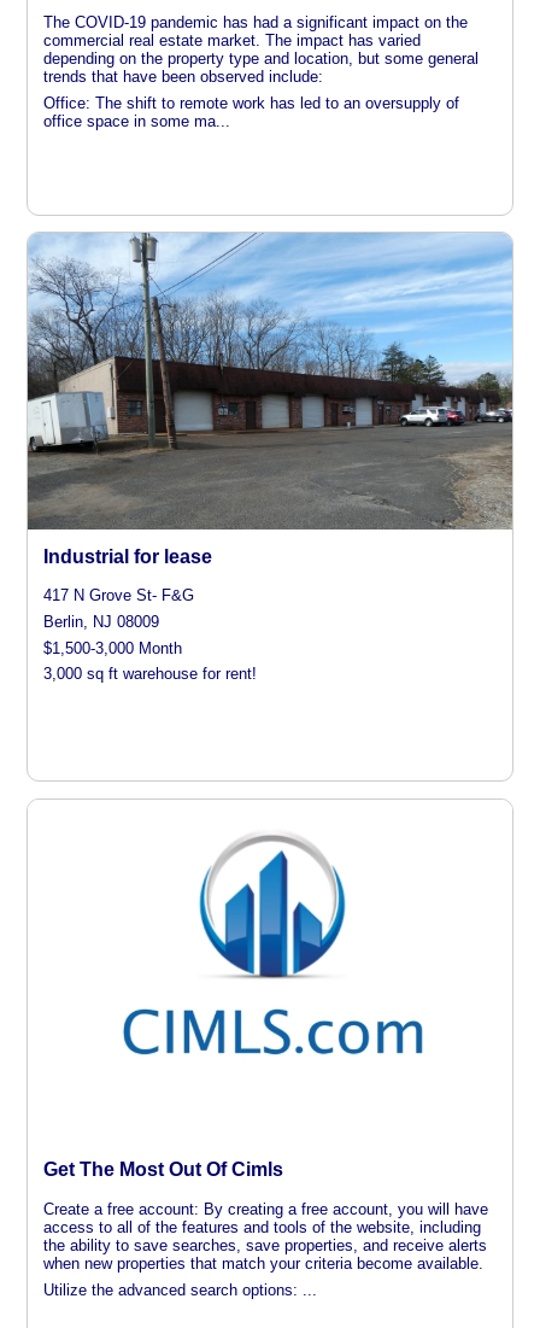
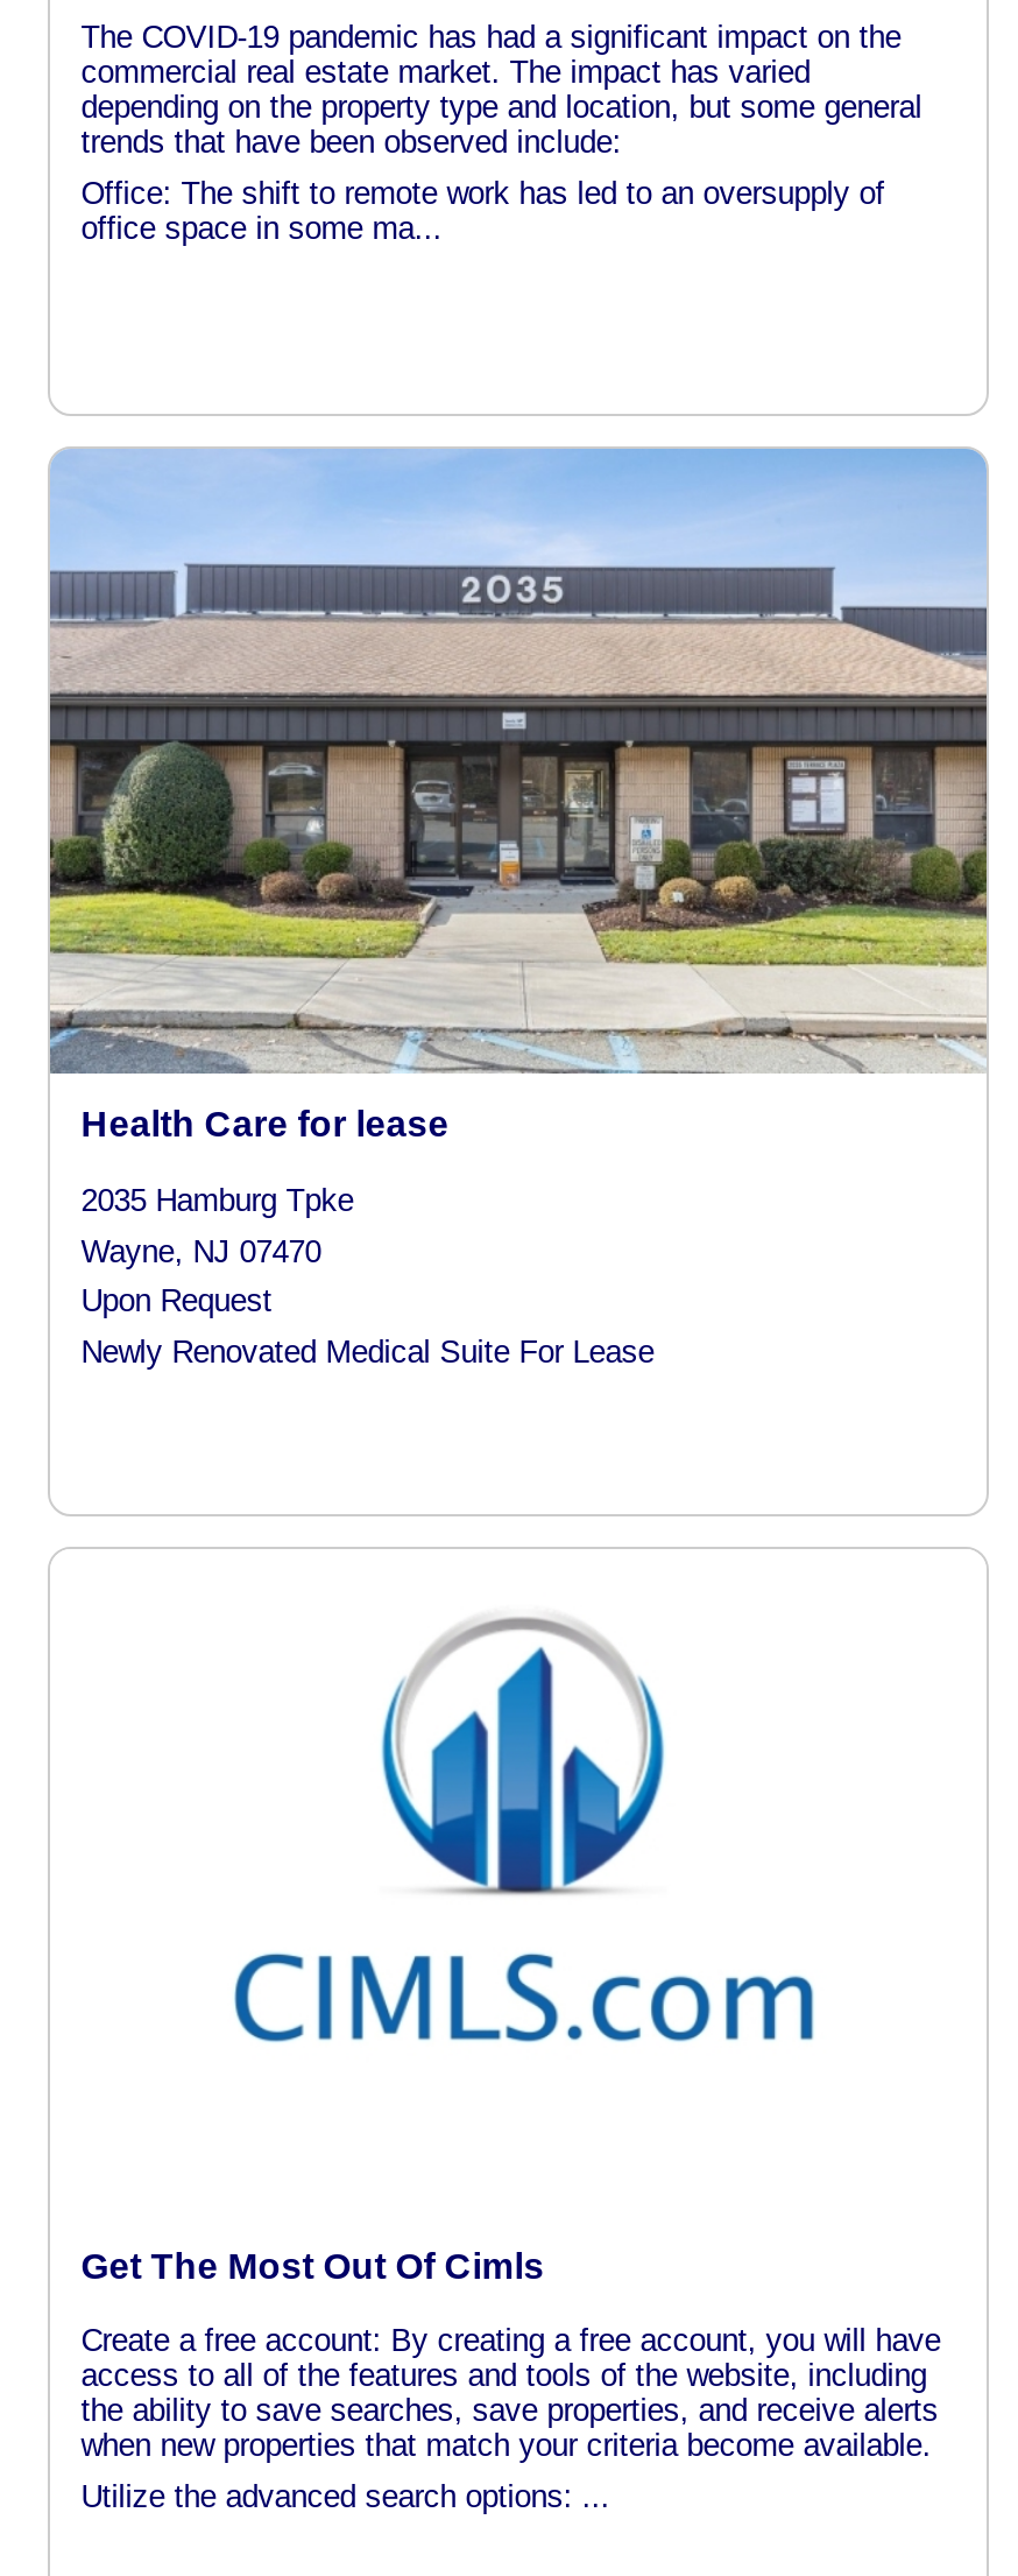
- [image]
- Industrial for lease
+ [image]
+ Health Care for lease

- 417 N Grove St- F&G
- Berlin, NJ 08009
- $1,500-3,000 Month
- 3,000 sq ft warehouse for rent!
+ 2035 Hamburg Tpke
+ Wayne, NJ 07470
+ Upon Request
+ Newly Renovated Medical Suite For Lease
